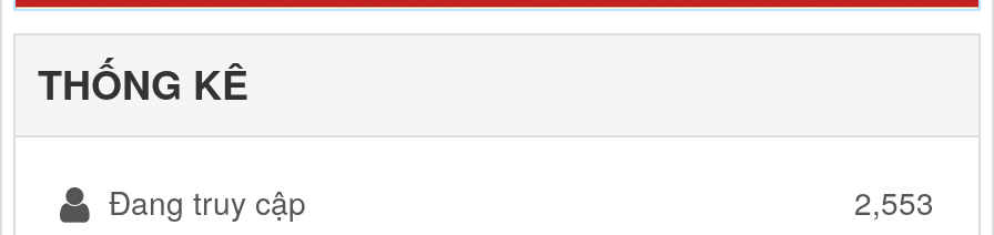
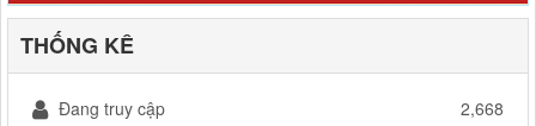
- 2,553
+ 2,668
